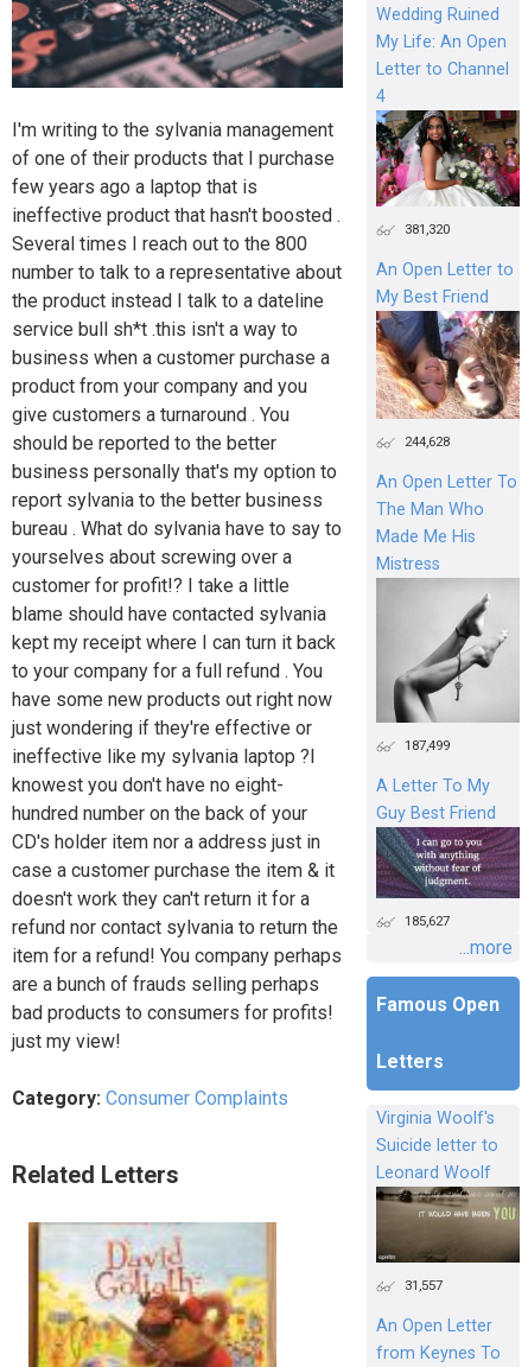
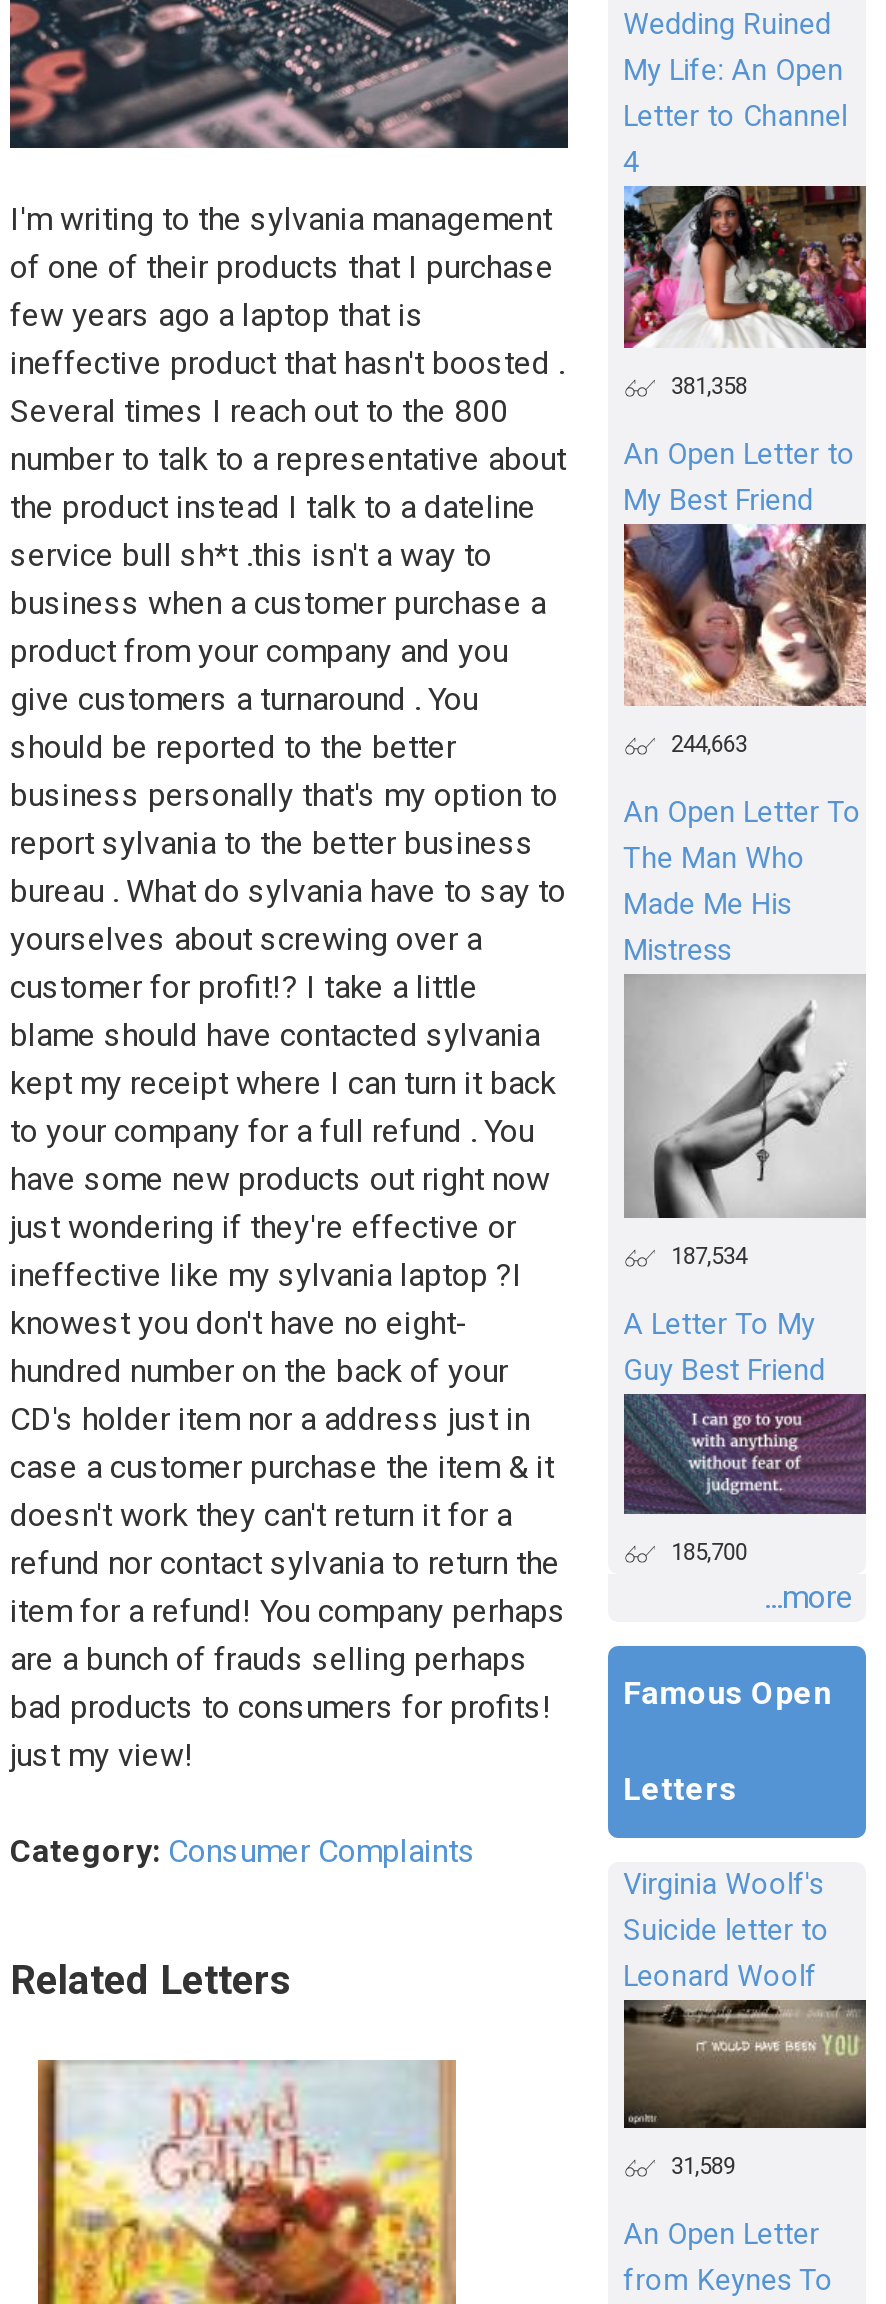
- 381,320
+ 381,358

- 244,628
+ 244,663

- 187,499
+ 187,534

- 185,627
+ 185,700

- 31,557
+ 31,589
